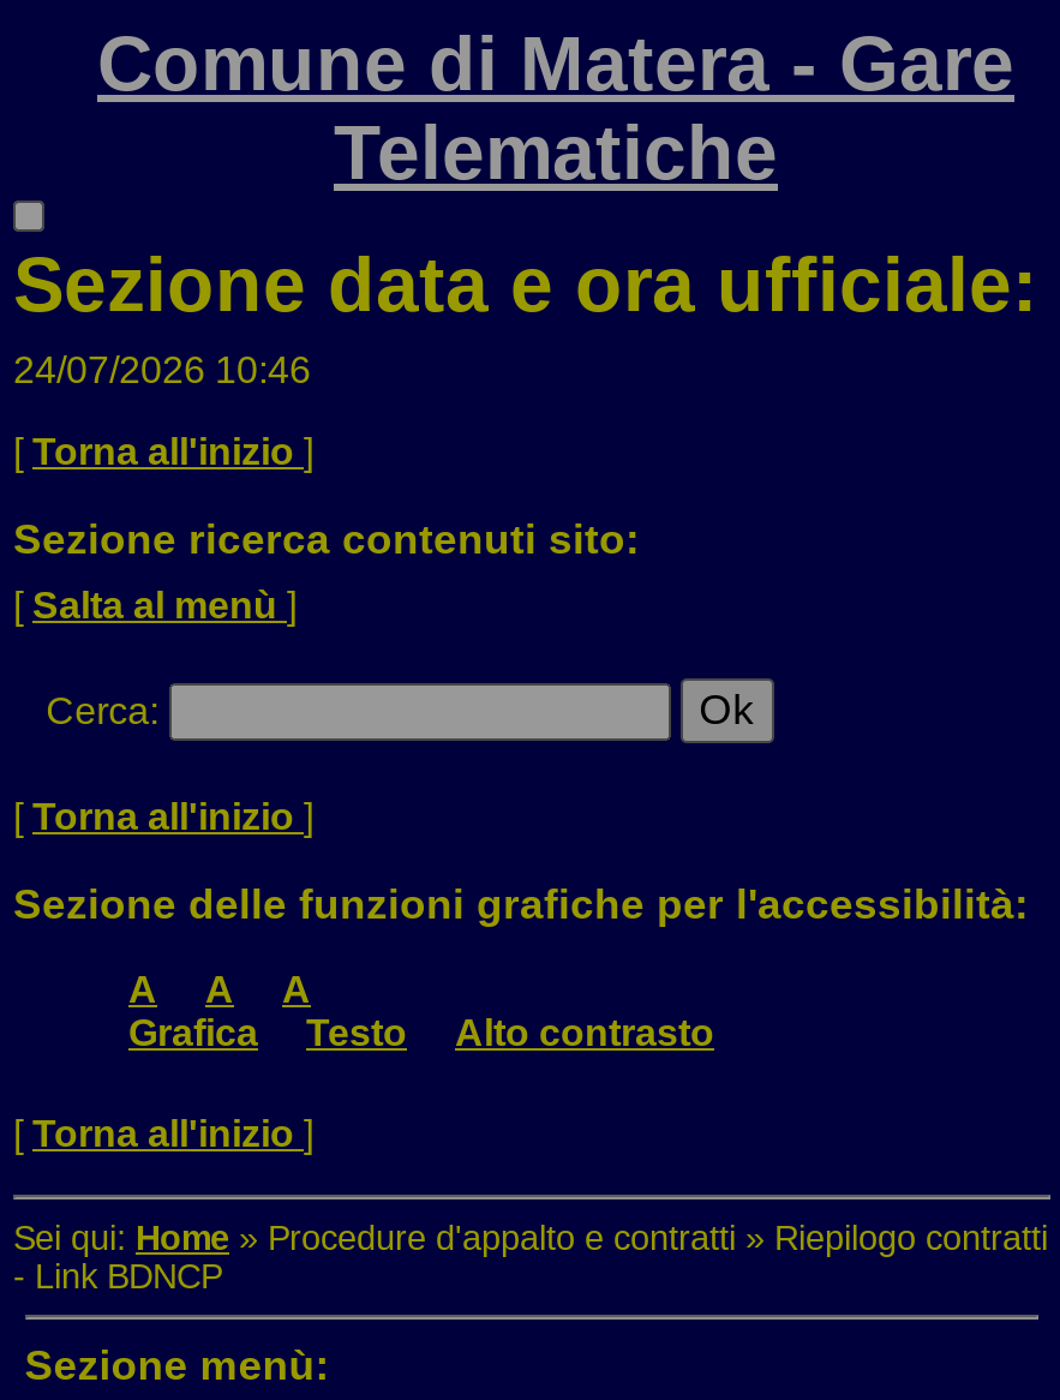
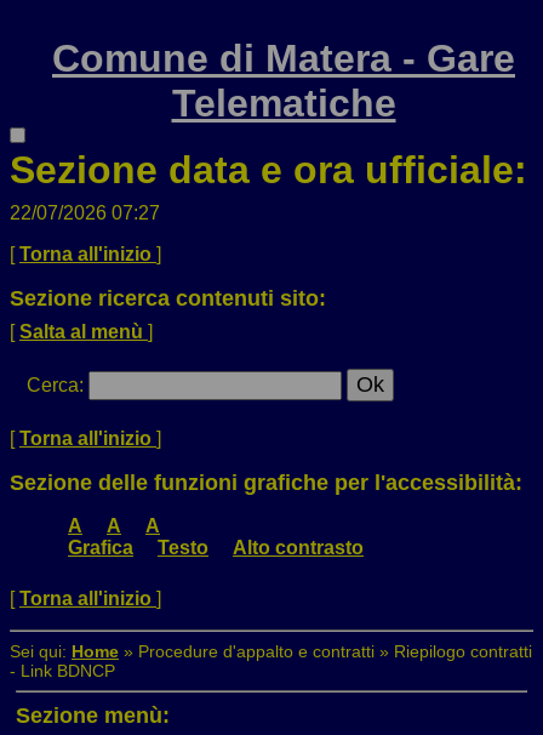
- 24/07/2026 10:46
+ 22/07/2026 07:27
